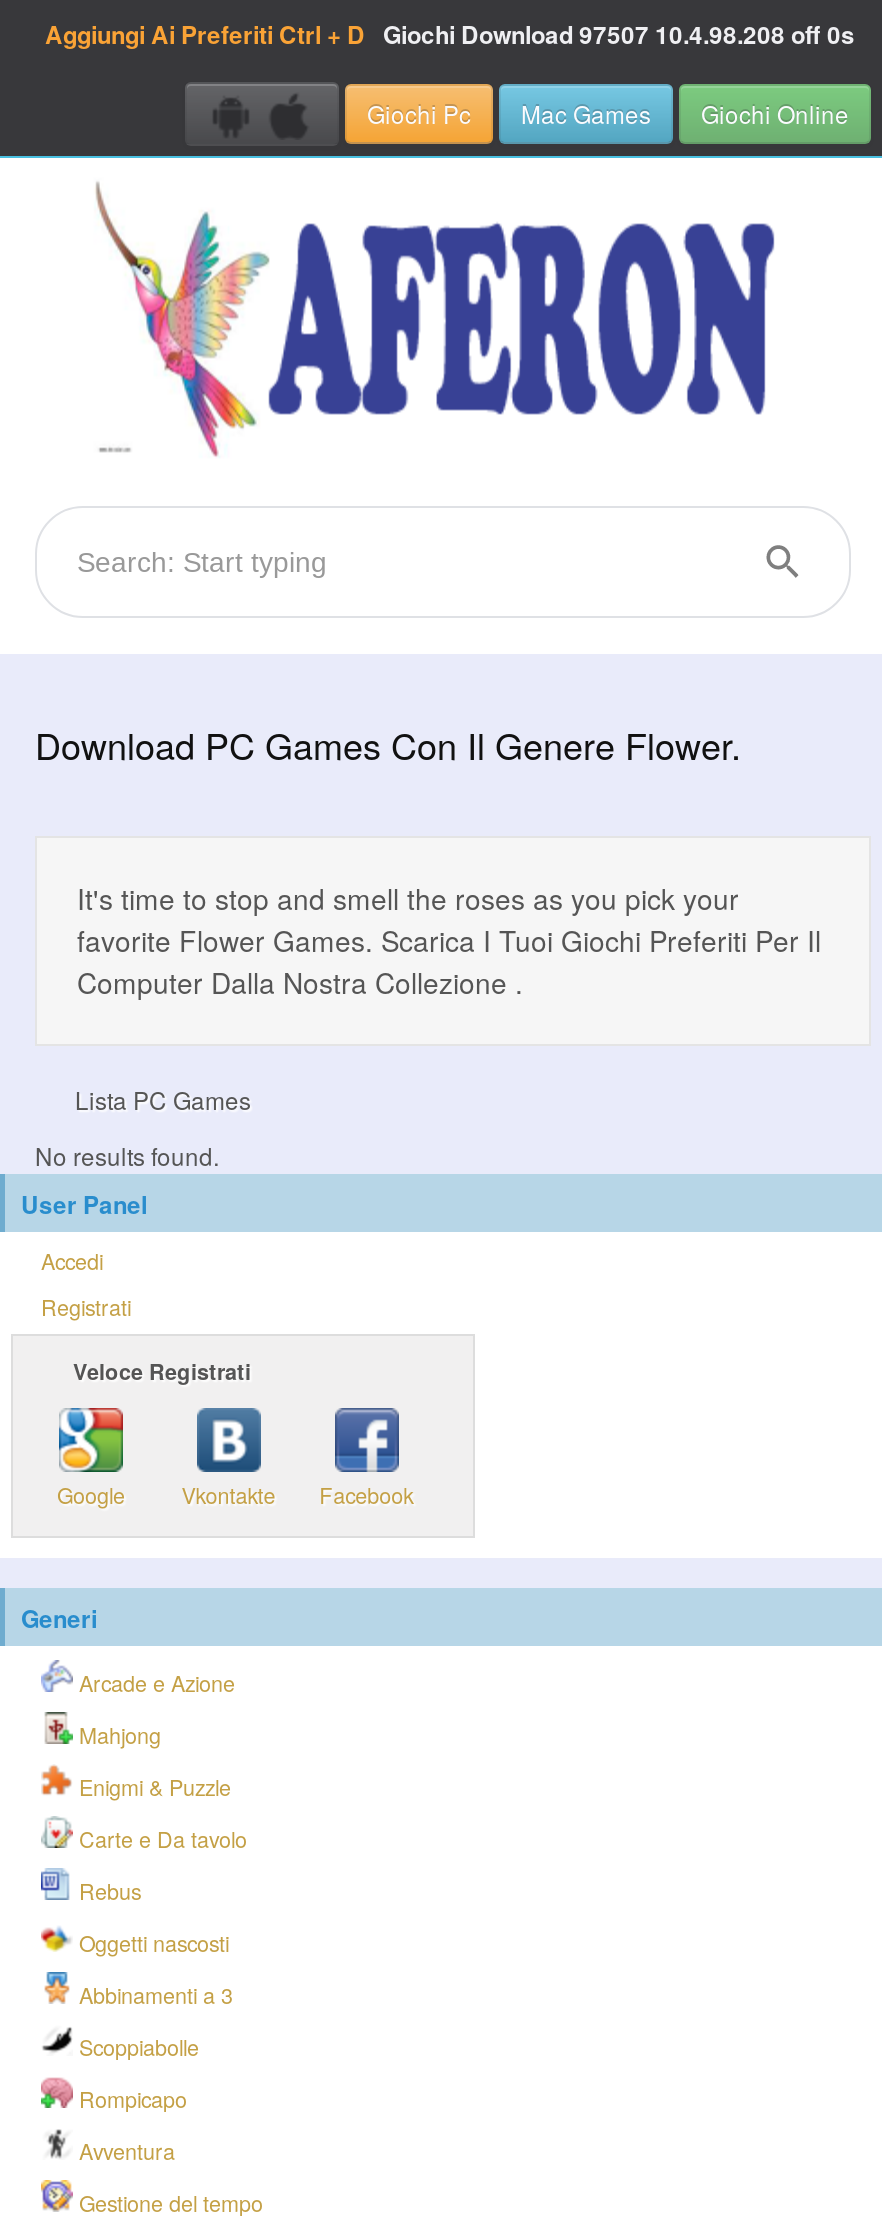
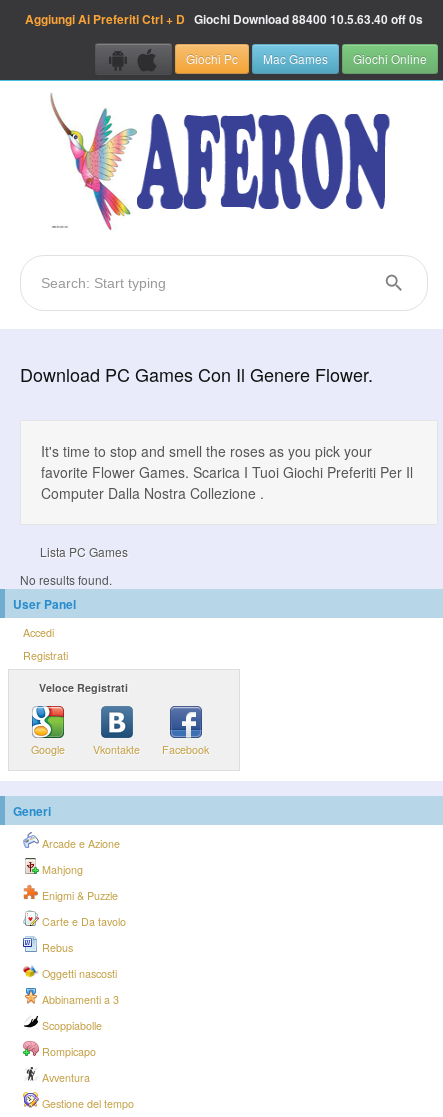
- Aggiungi Ai Preferiti Ctrl + D Giochi Download 97507 10.4.98.208 off 0s
+ Aggiungi Ai Preferiti Ctrl + D Giochi Download 88400 10.5.63.40 off 0s
